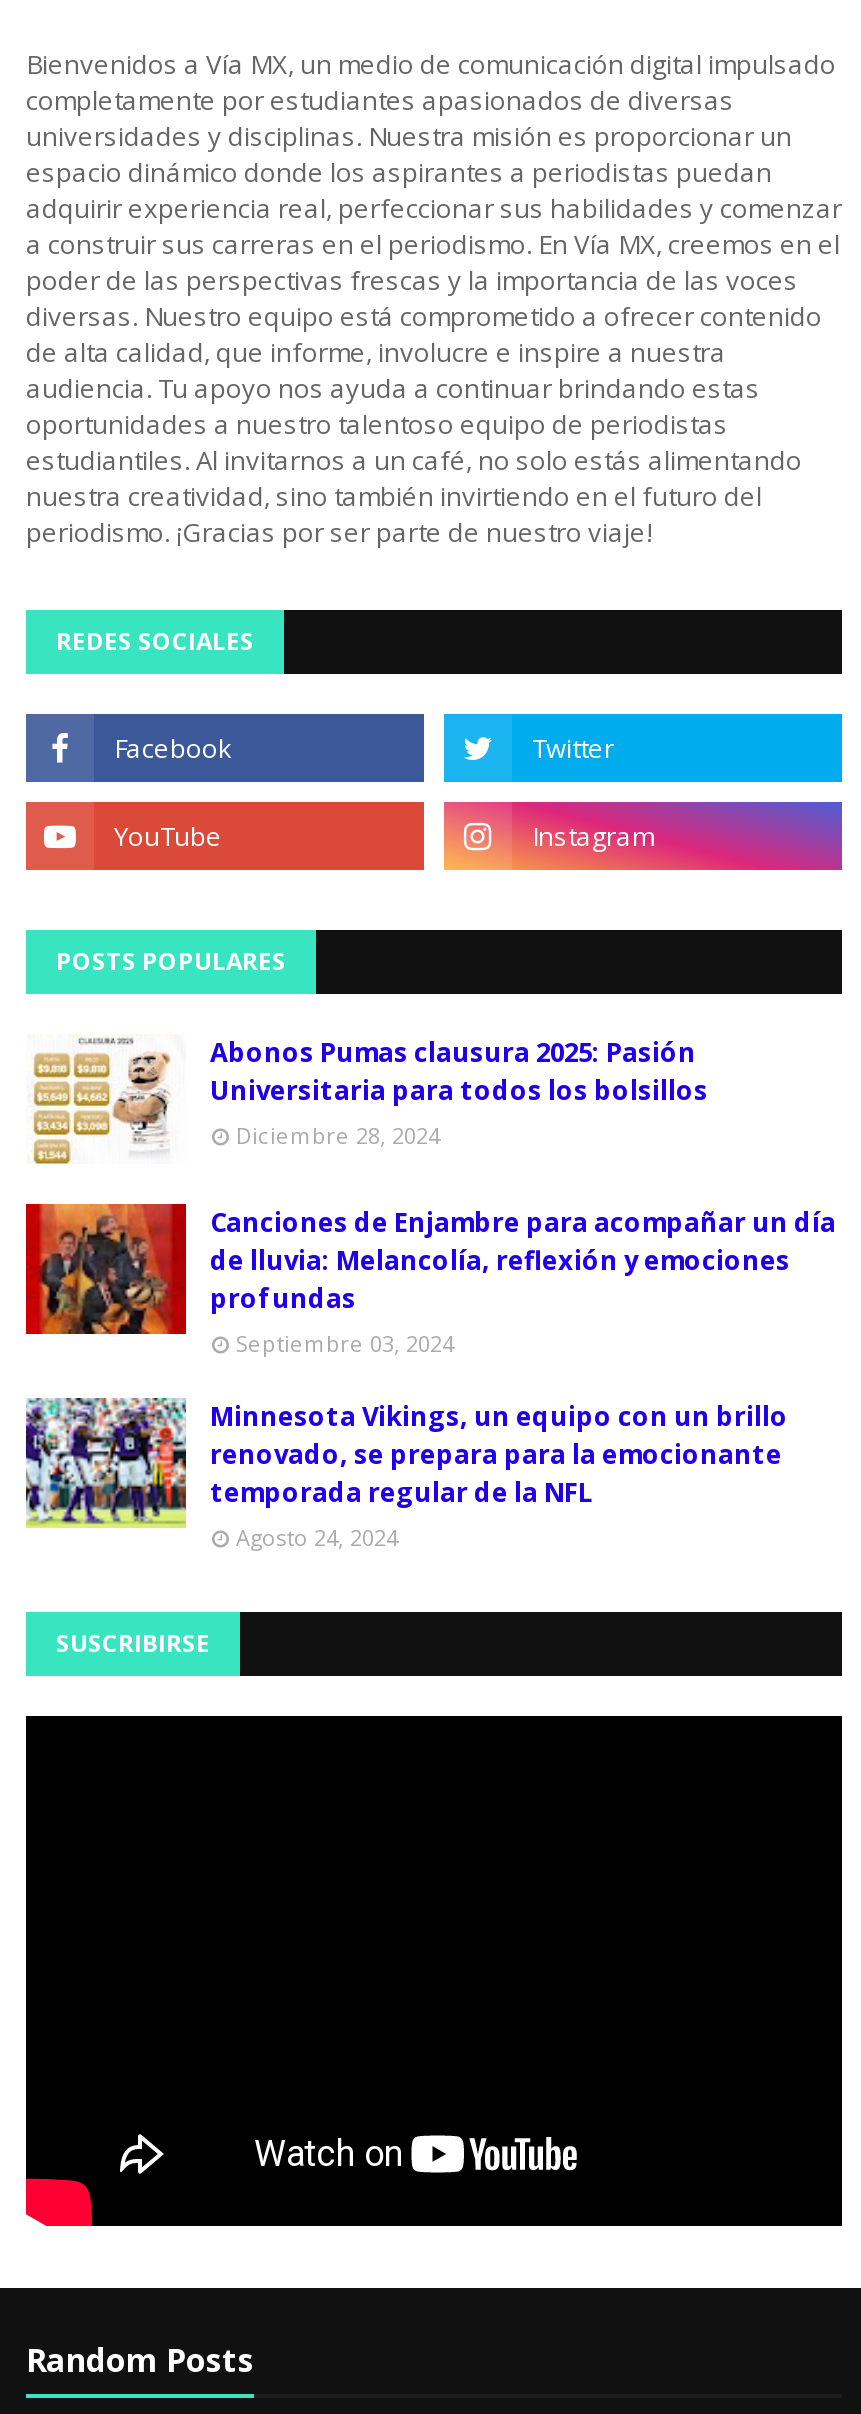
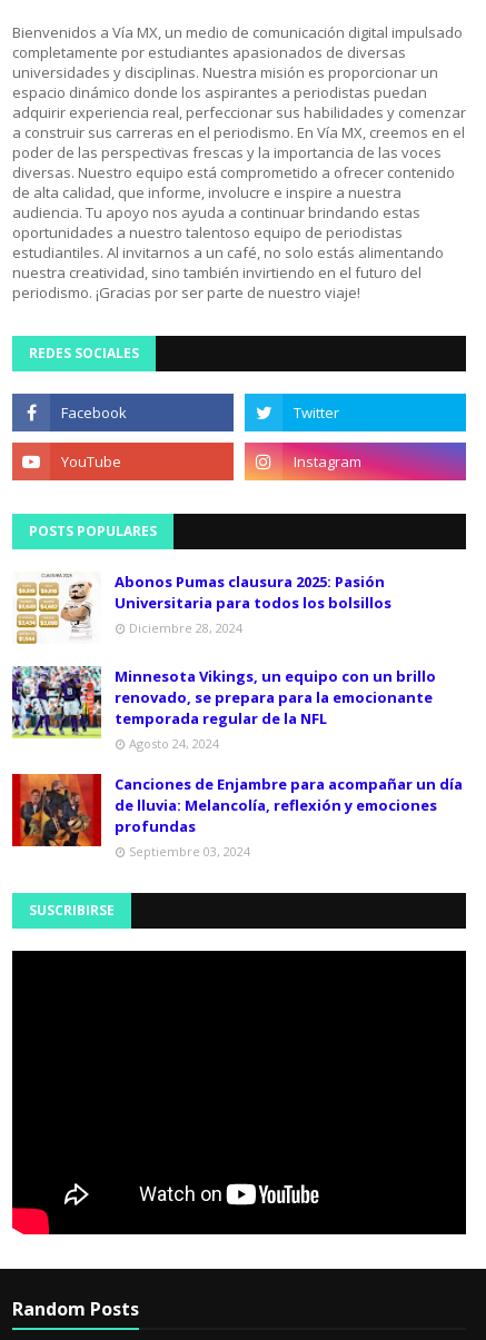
moved down: [image] | Canciones de Enjambre para acompañar un día | de lluvia: Melancolía, reflexión y emociones | profundas | Septiembre 03, 2024

moved up: [image] | Minnesota Vikings, un equipo con un brillo | renovado, se prepara para la emocionante | temporada regular de la NFL | Agosto 24, 2024
